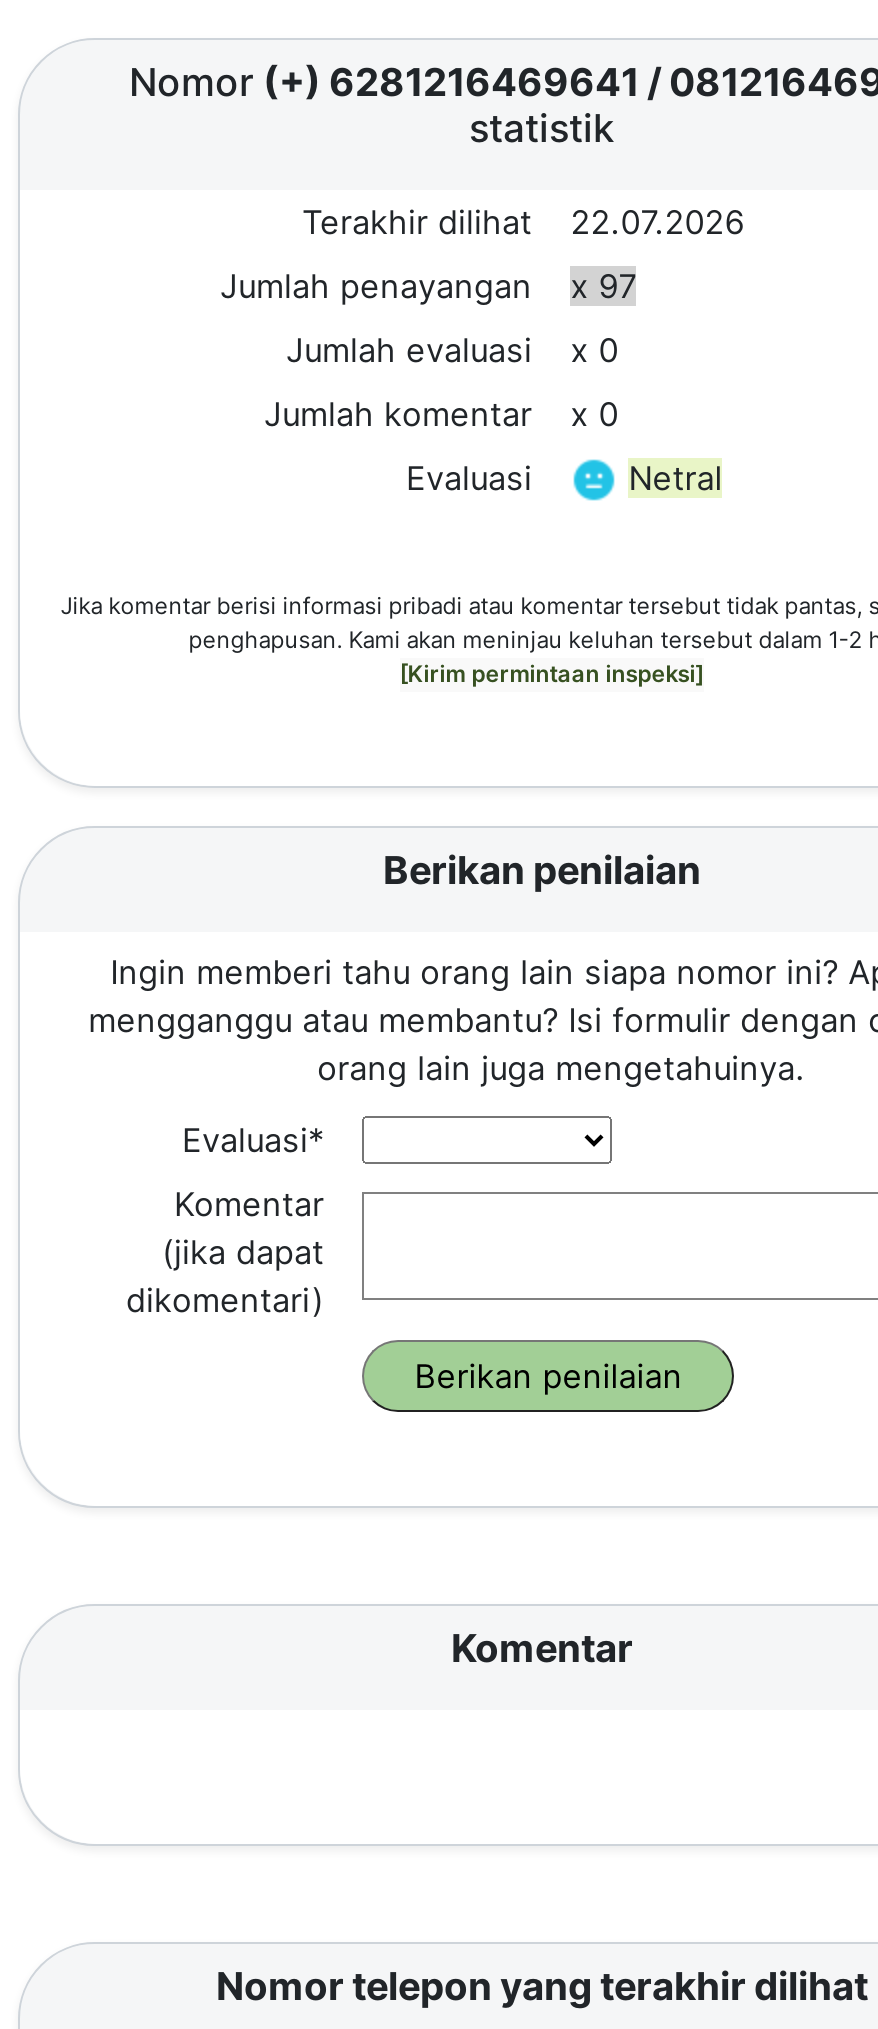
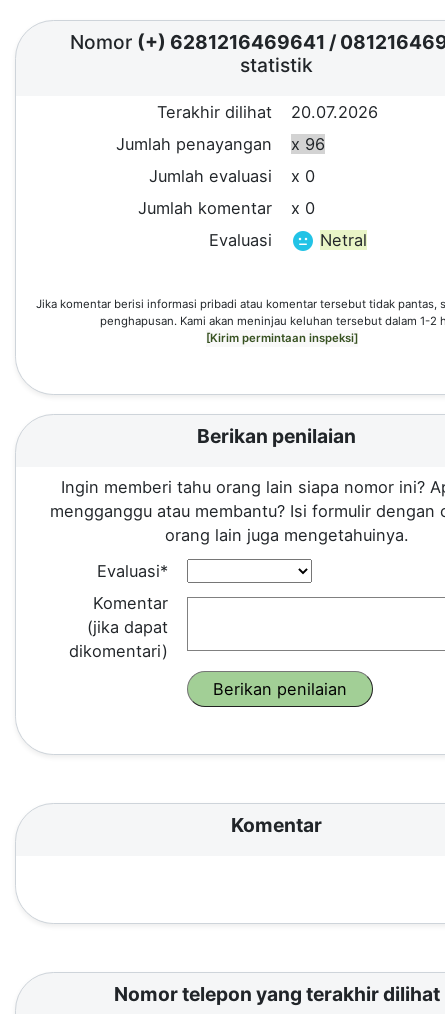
- Terakhir dilihat 22.07.2026
+ Terakhir dilihat 20.07.2026

- Jumlah penayangan x 97
+ Jumlah penayangan x 96
